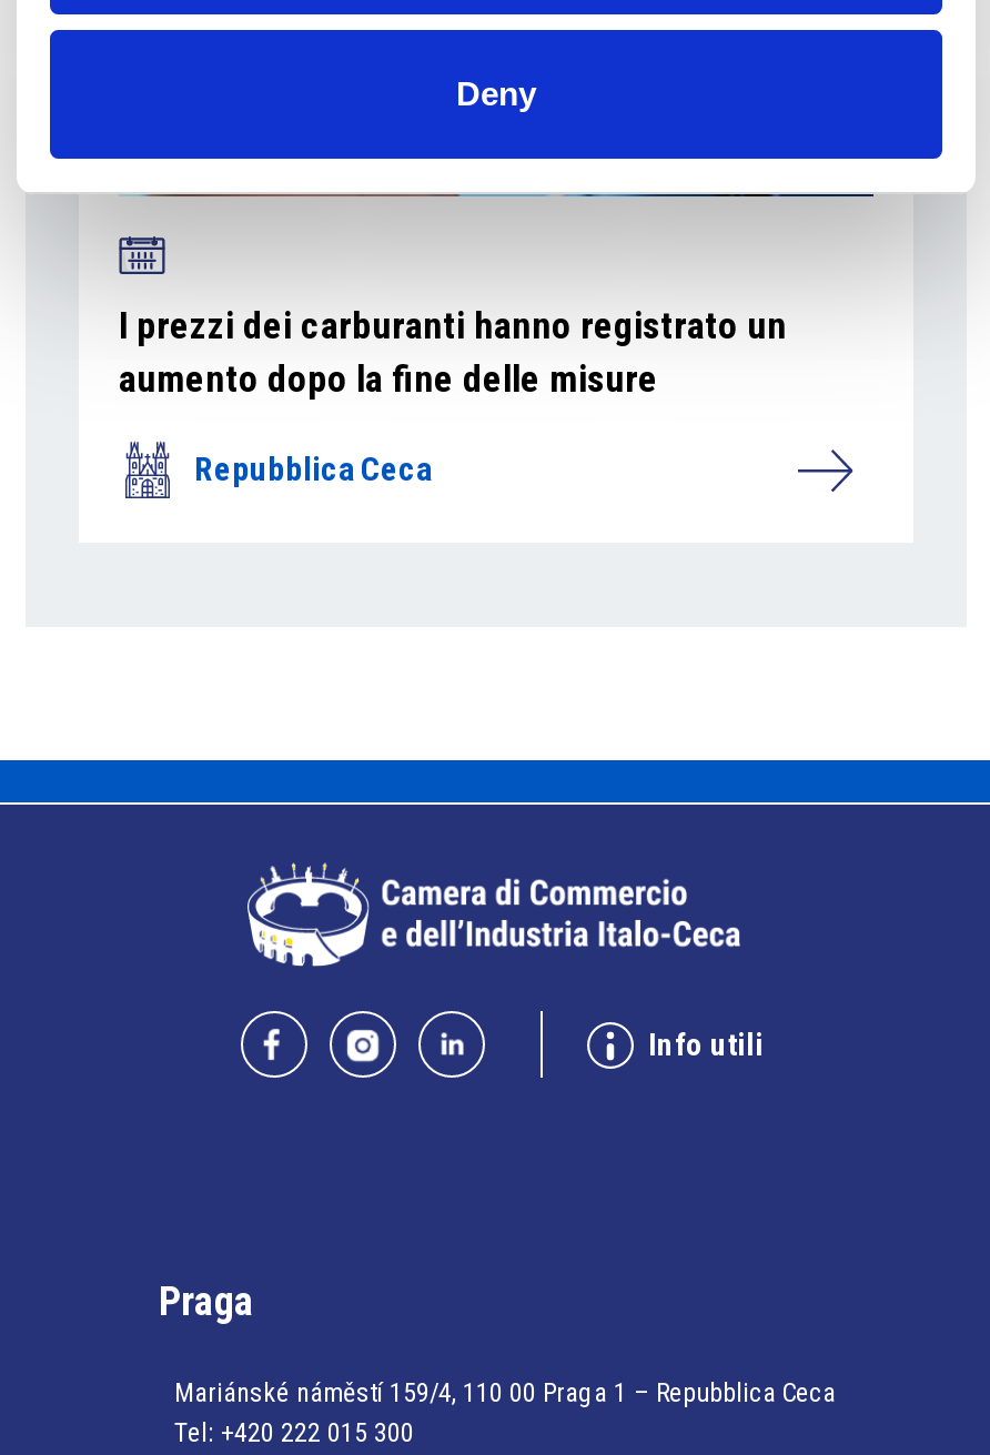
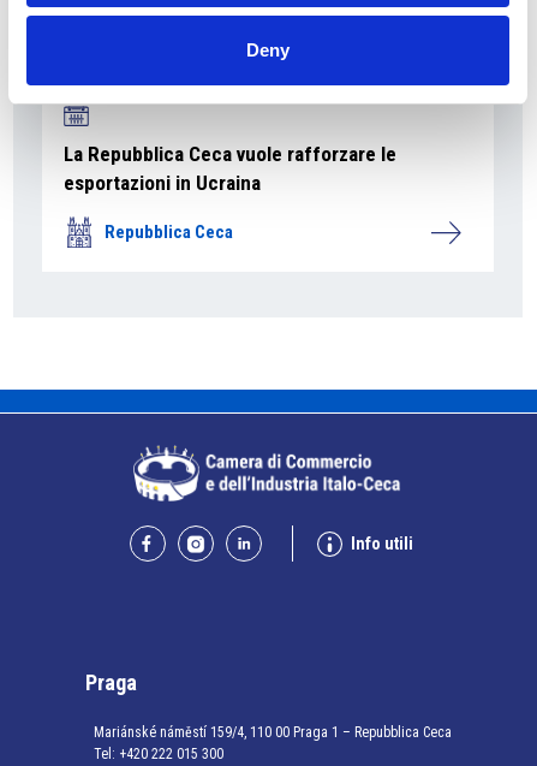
- I prezzi dei carburanti hanno registrato un
- aumento dopo la fine delle misure
+ La Repubblica Ceca vuole rafforzare le
+ esportazioni in Ucraina
